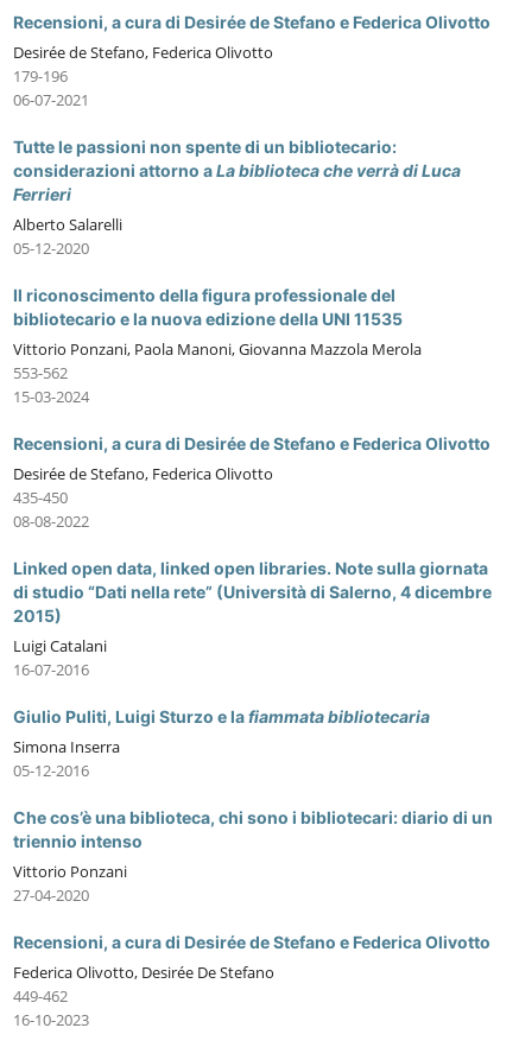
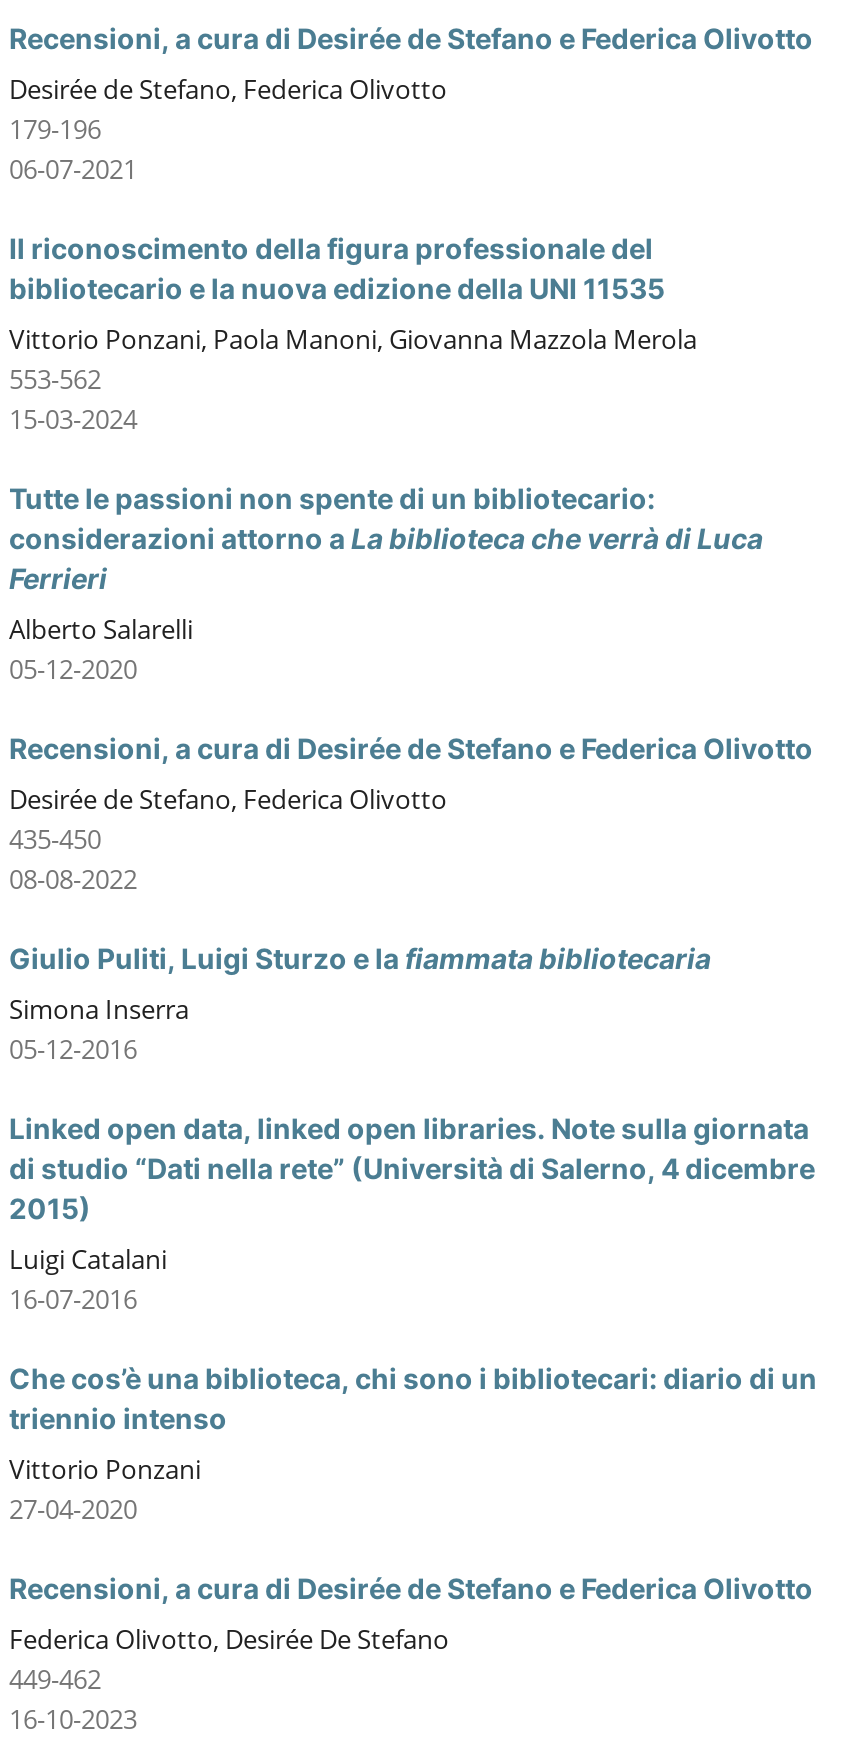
moved down: Tutte le passioni non spente di un bibliotecario: | considerazioni attorno a La biblioteca che verrà di Luca | Ferrieri | Alberto Salarelli | 05-12-2020

moved up: Il riconoscimento della figura professionale del | bibliotecario e la nuova edizione della UNI 11535 | Vittorio Ponzani, Paola Manoni, Giovanna Mazzola Merola | 553-562 | 15-03-2024

moved down: Linked open data, linked open libraries. Note sulla giornata | di studio “Dati nella rete” (Università di Salerno, 4 dicembre | 2015) | Luigi Catalani | 16-07-2016

moved up: Giulio Puliti, Luigi Sturzo e la fiammata bibliotecaria | Simona Inserra | 05-12-2016
